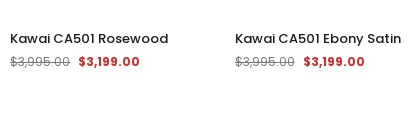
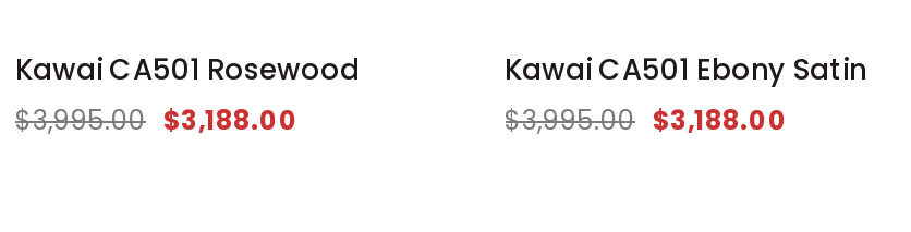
- $3,199.00
+ $3,188.00

- $3,199.00
+ $3,188.00
